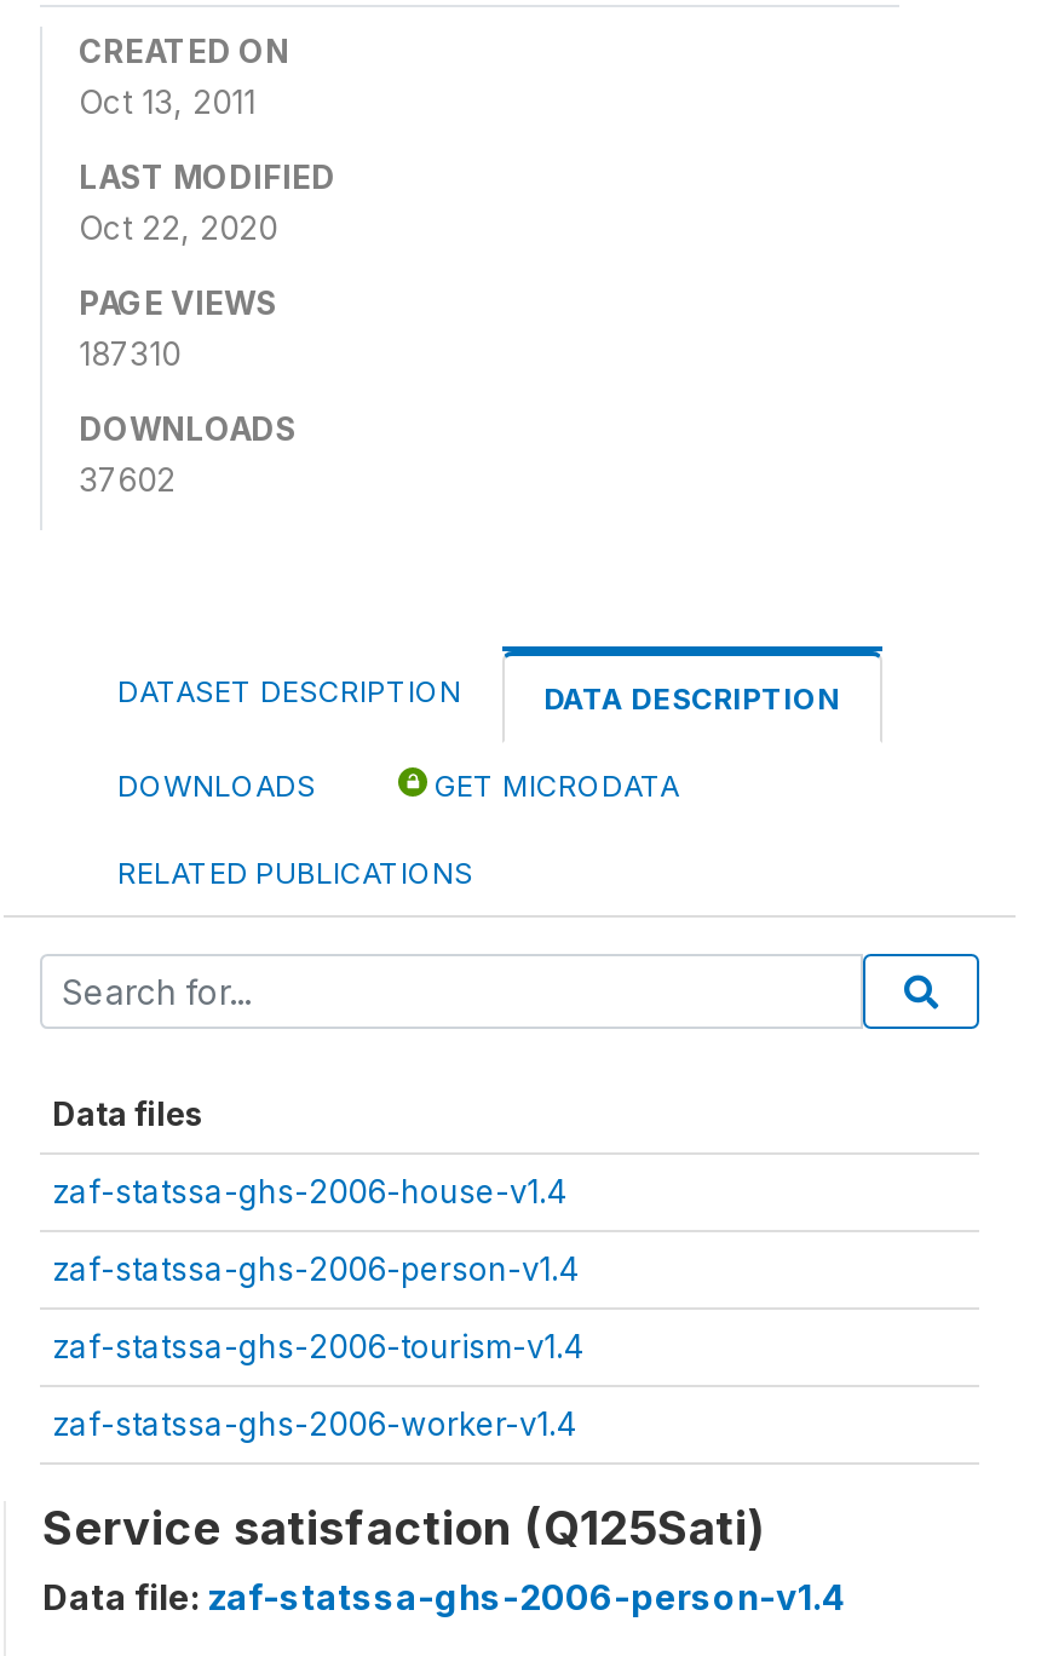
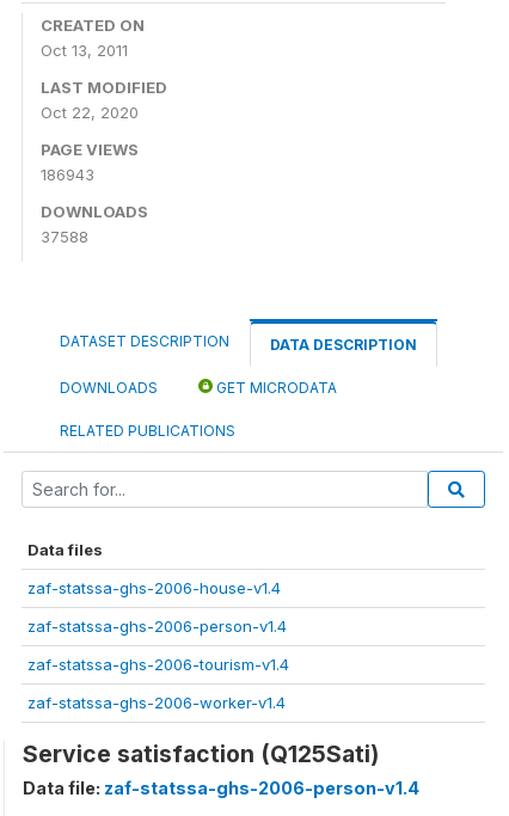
- 187310
+ 186943

- 37602
+ 37588
